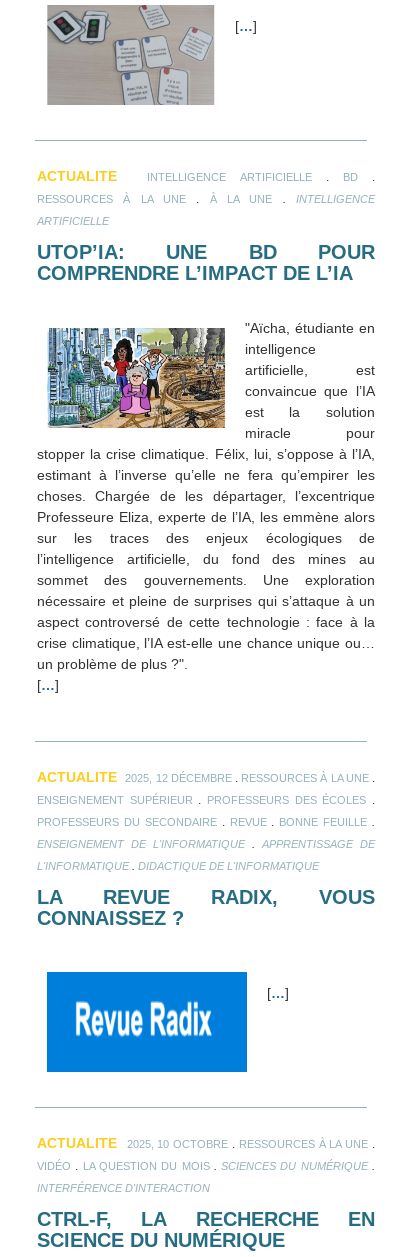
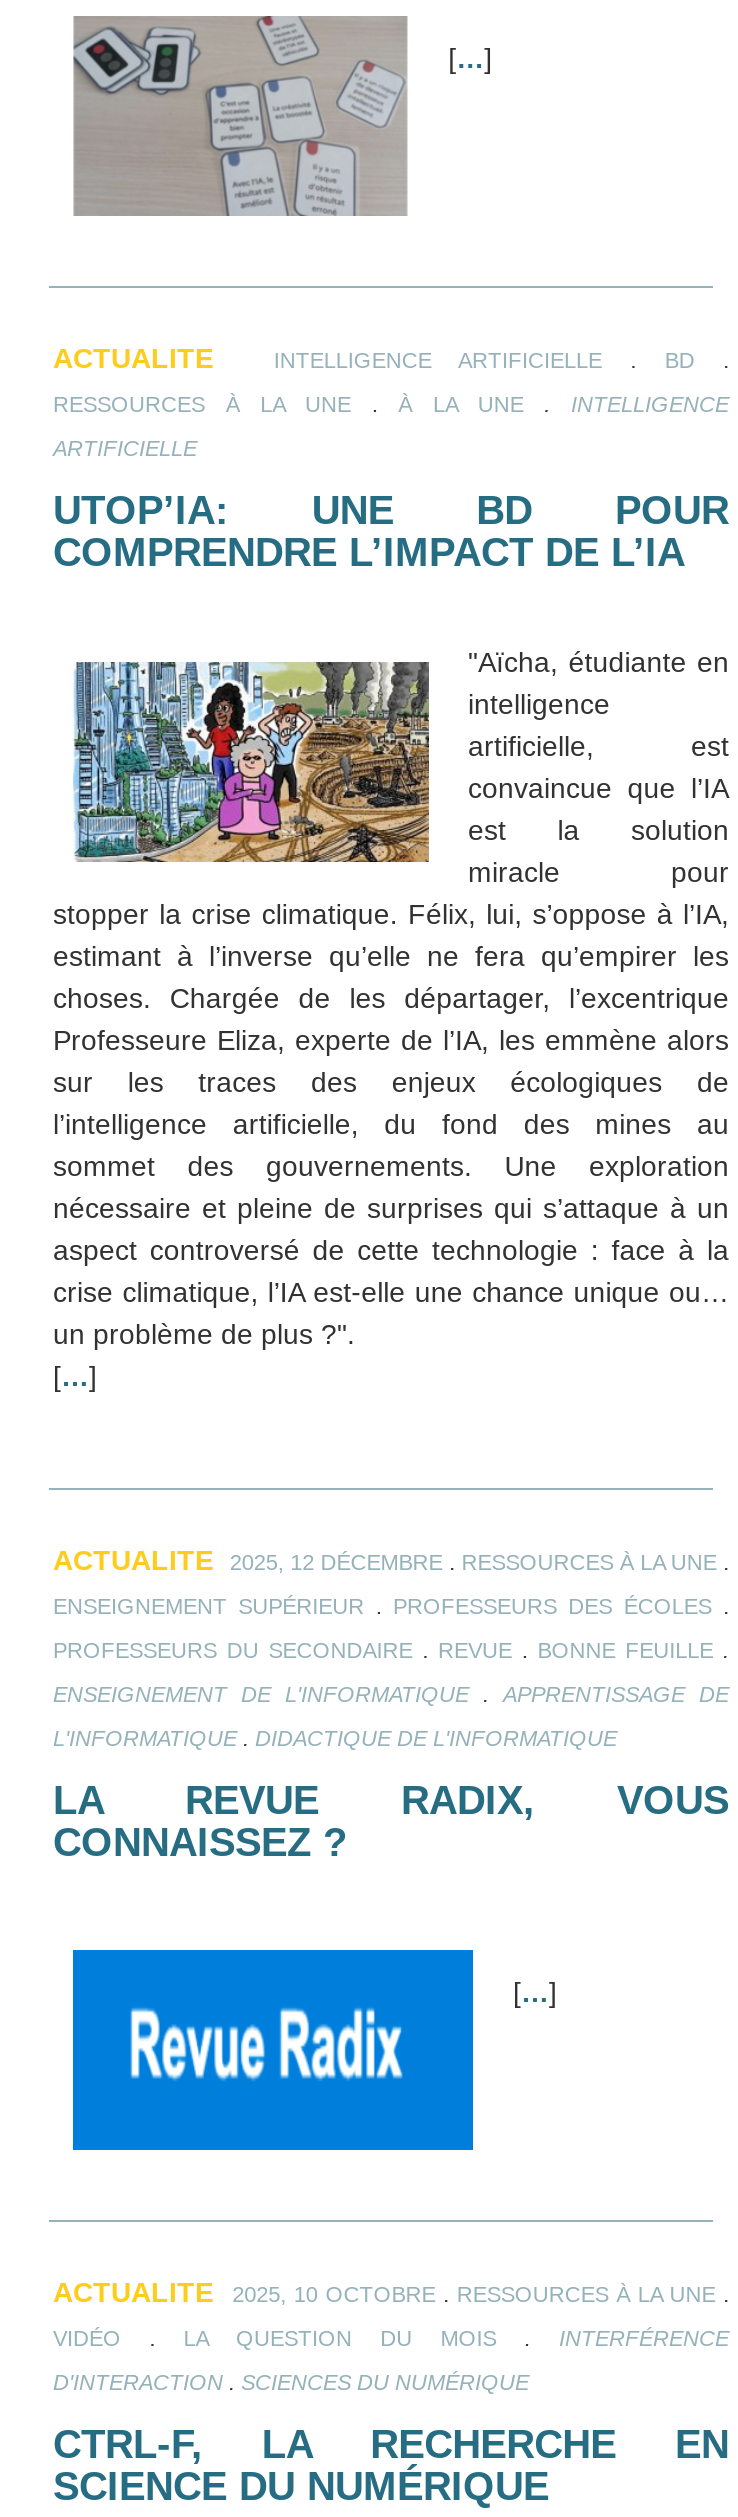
- VIDÉO. LA QUESTION DU MOIS. SCIENCES DU NUMÉRIQUE.
+ VIDÉO. LA QUESTION DU MOIS. INTERFÉRENCE

- INTERFÉRENCE D'INTERACTION
+ D'INTERACTION. SCIENCES DU NUMÉRIQUE
